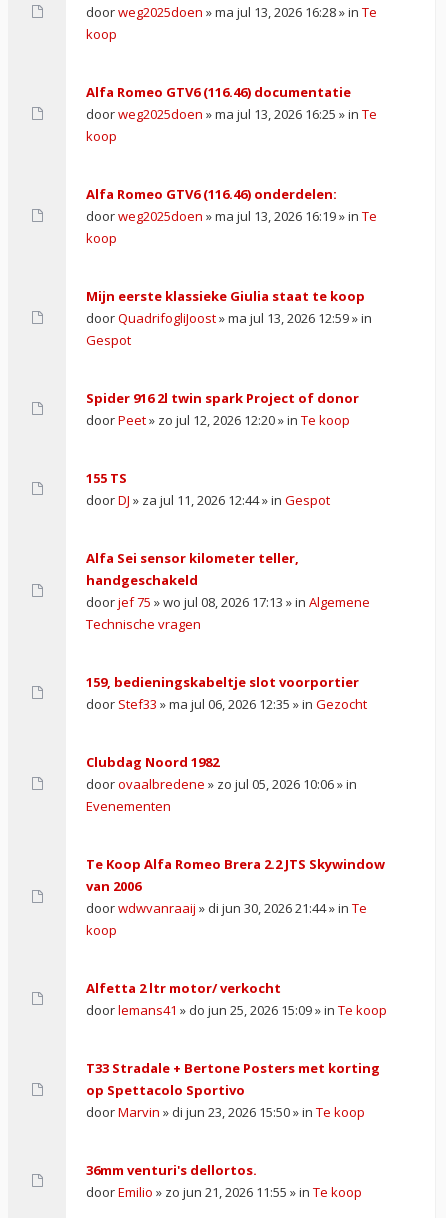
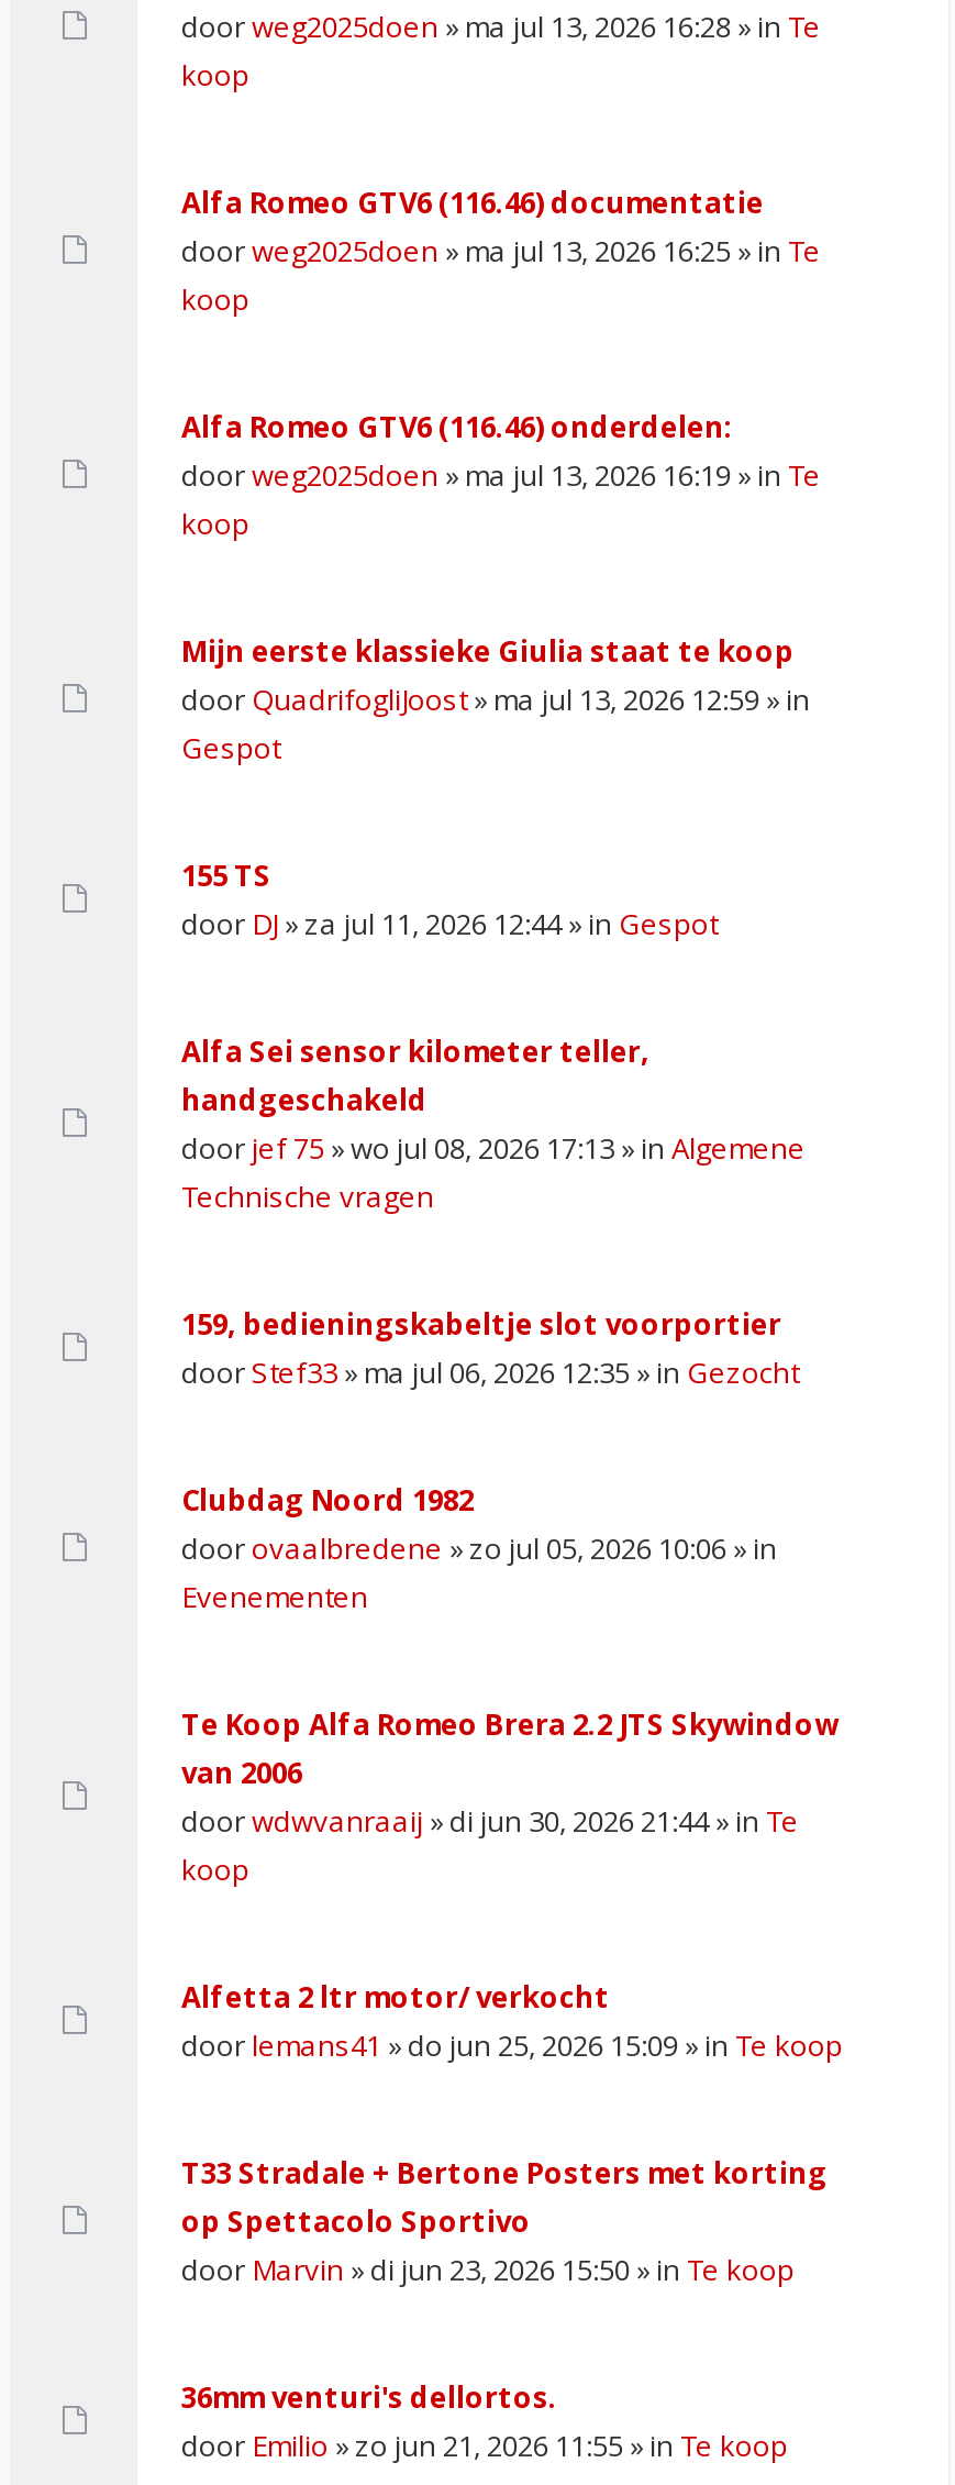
- Spider 916 2l twin spark Project of donor
- door Peet» zo jul 12, 2026 12:20 » in Te koop
